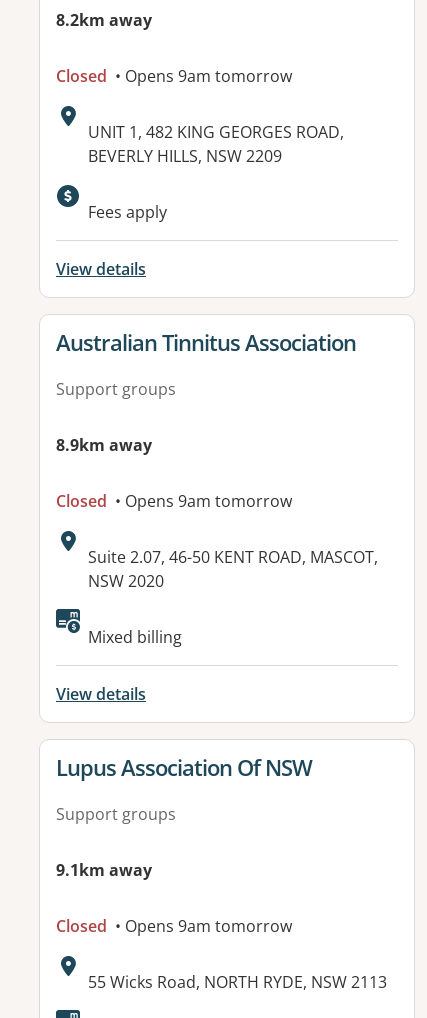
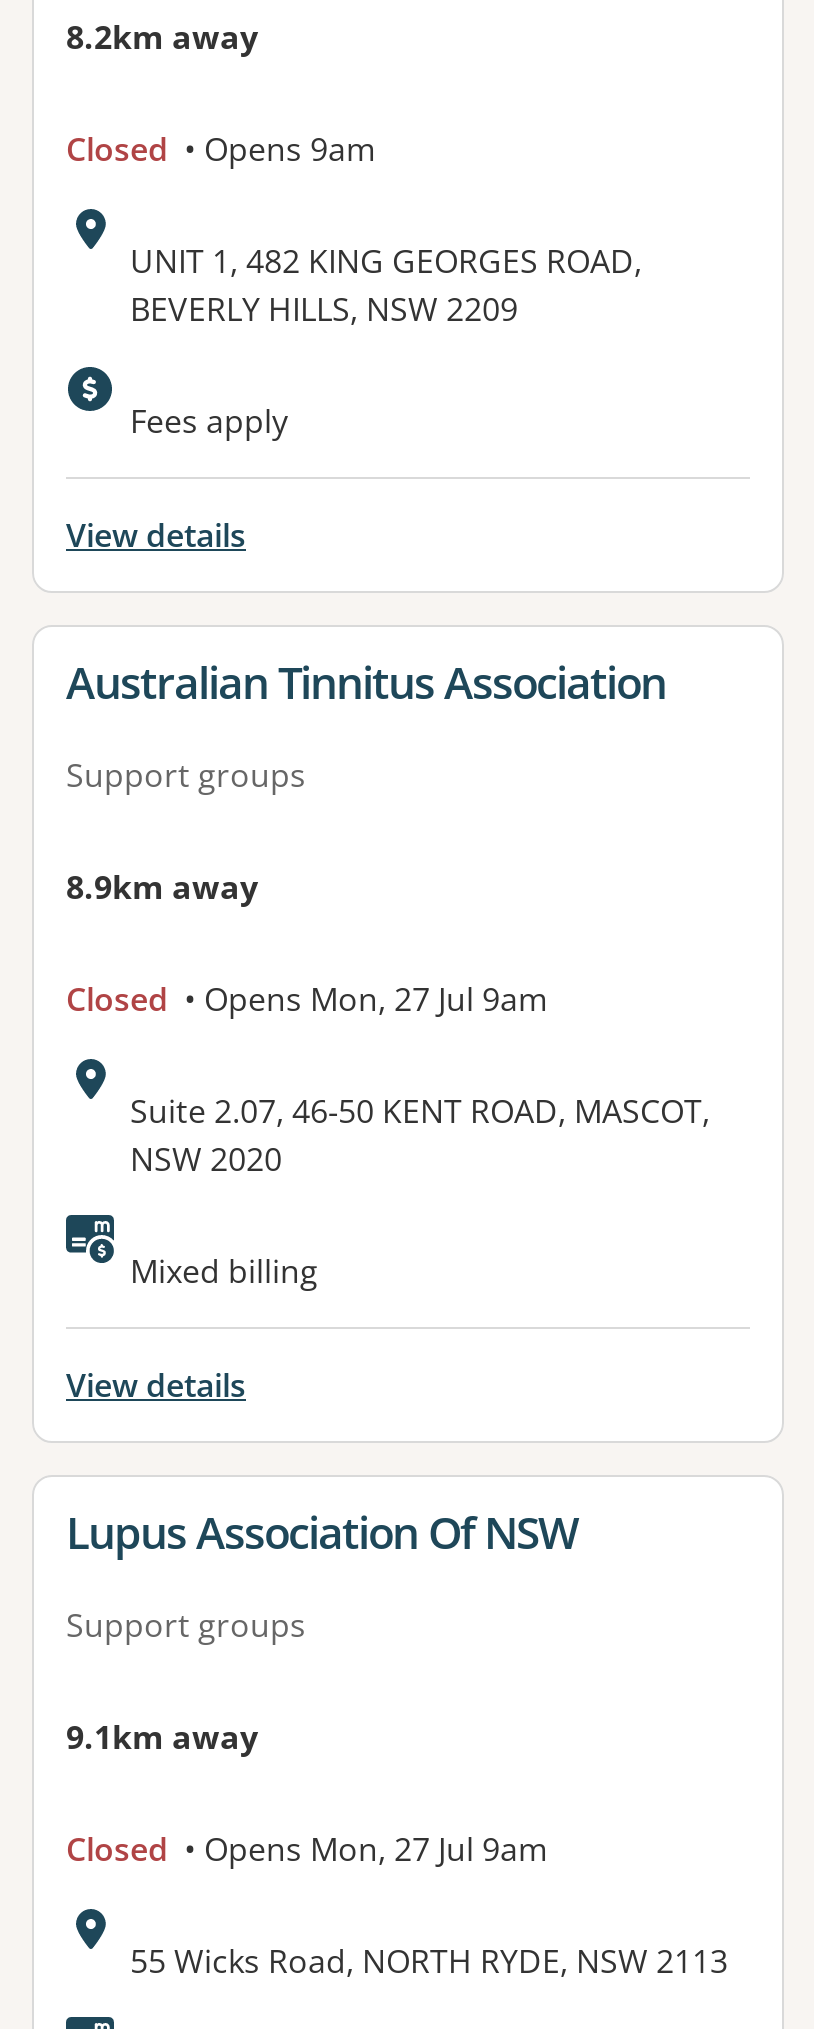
- Closed • Opens 9am tomorrow
+ Closed • Opens 9am

- Closed • Opens 9am tomorrow
+ Closed • Opens Mon, 27 Jul 9am

- Closed • Opens 9am tomorrow
+ Closed • Opens Mon, 27 Jul 9am
